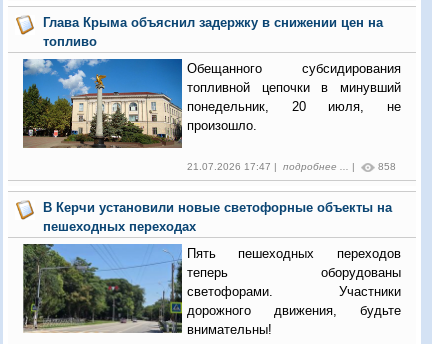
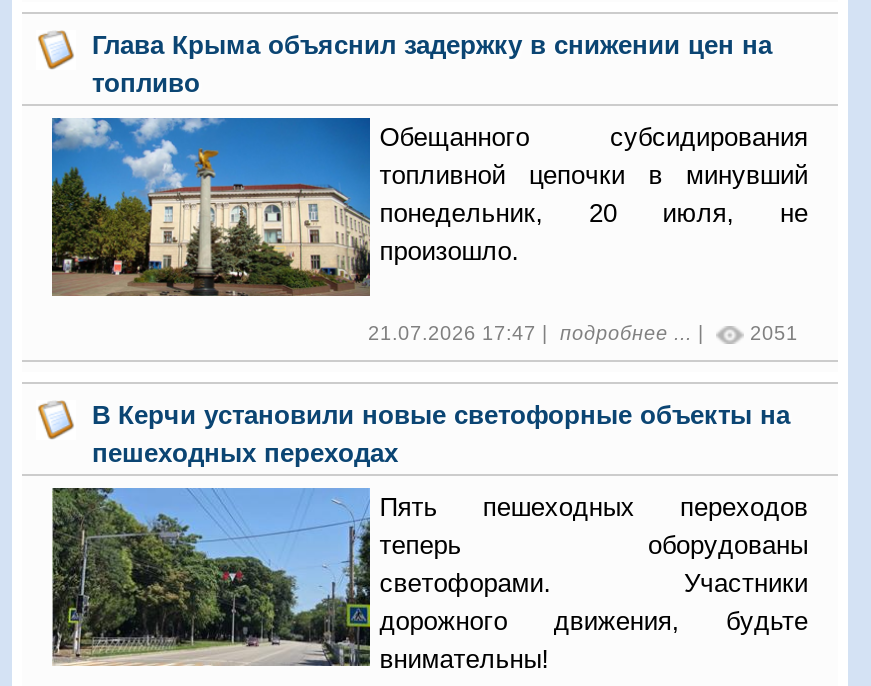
- 858
+ 2051
